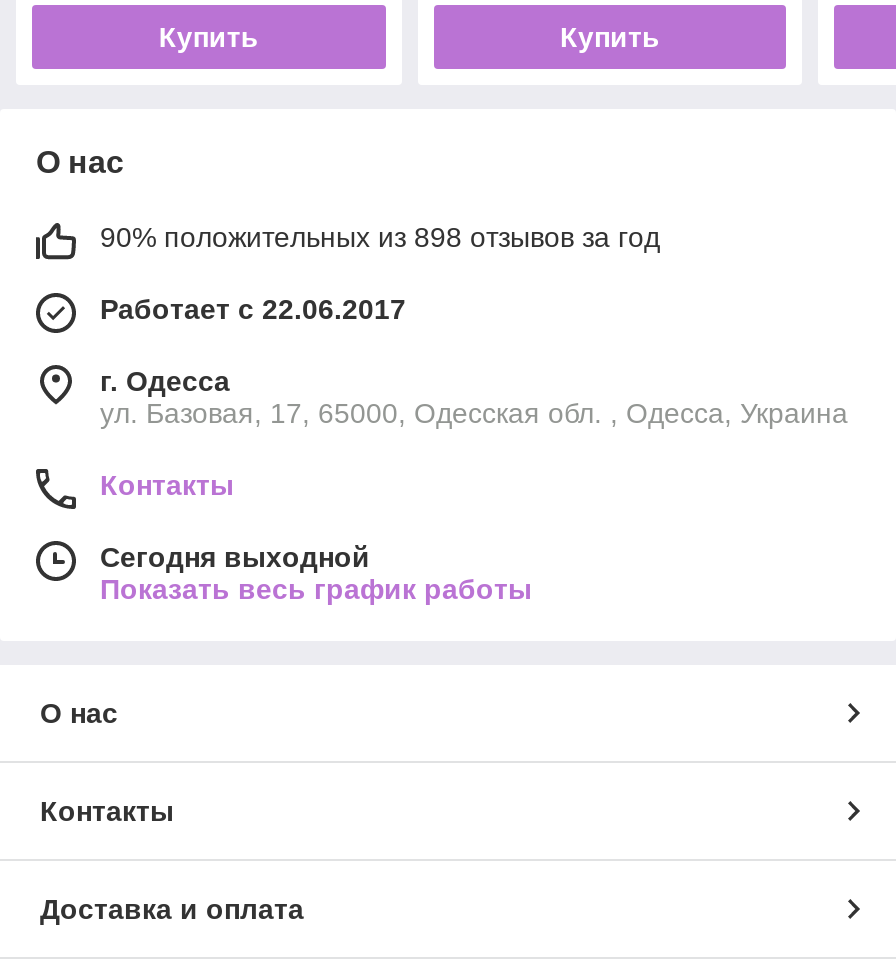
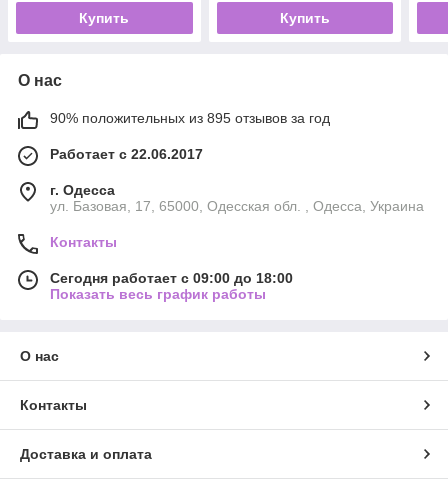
- 90% положительных из 898 отзывов за год
+ 90% положительных из 895 отзывов за год

- Сегодня выходной
+ Сегодня работает с 09:00 до 18:00
